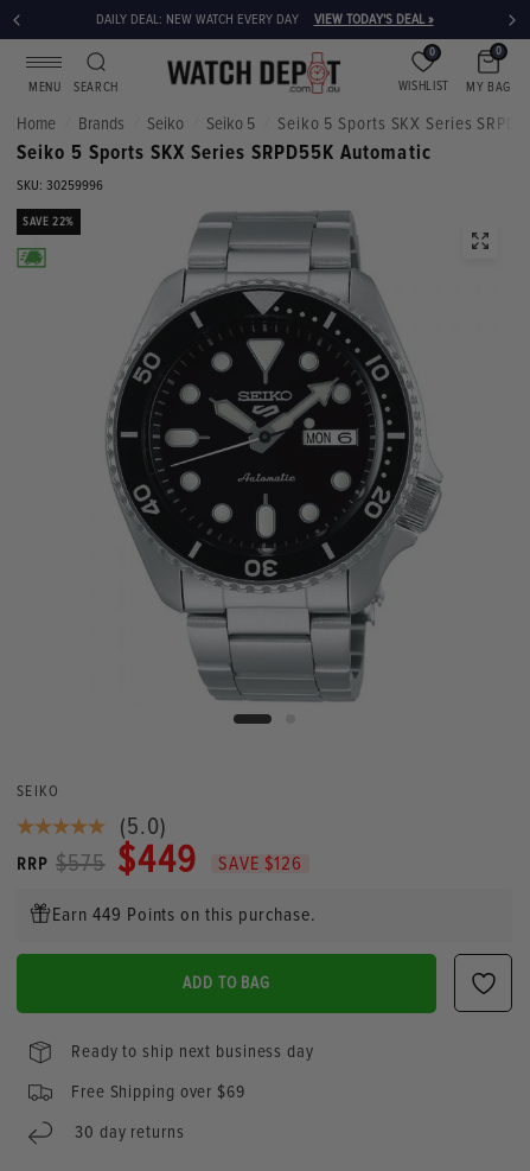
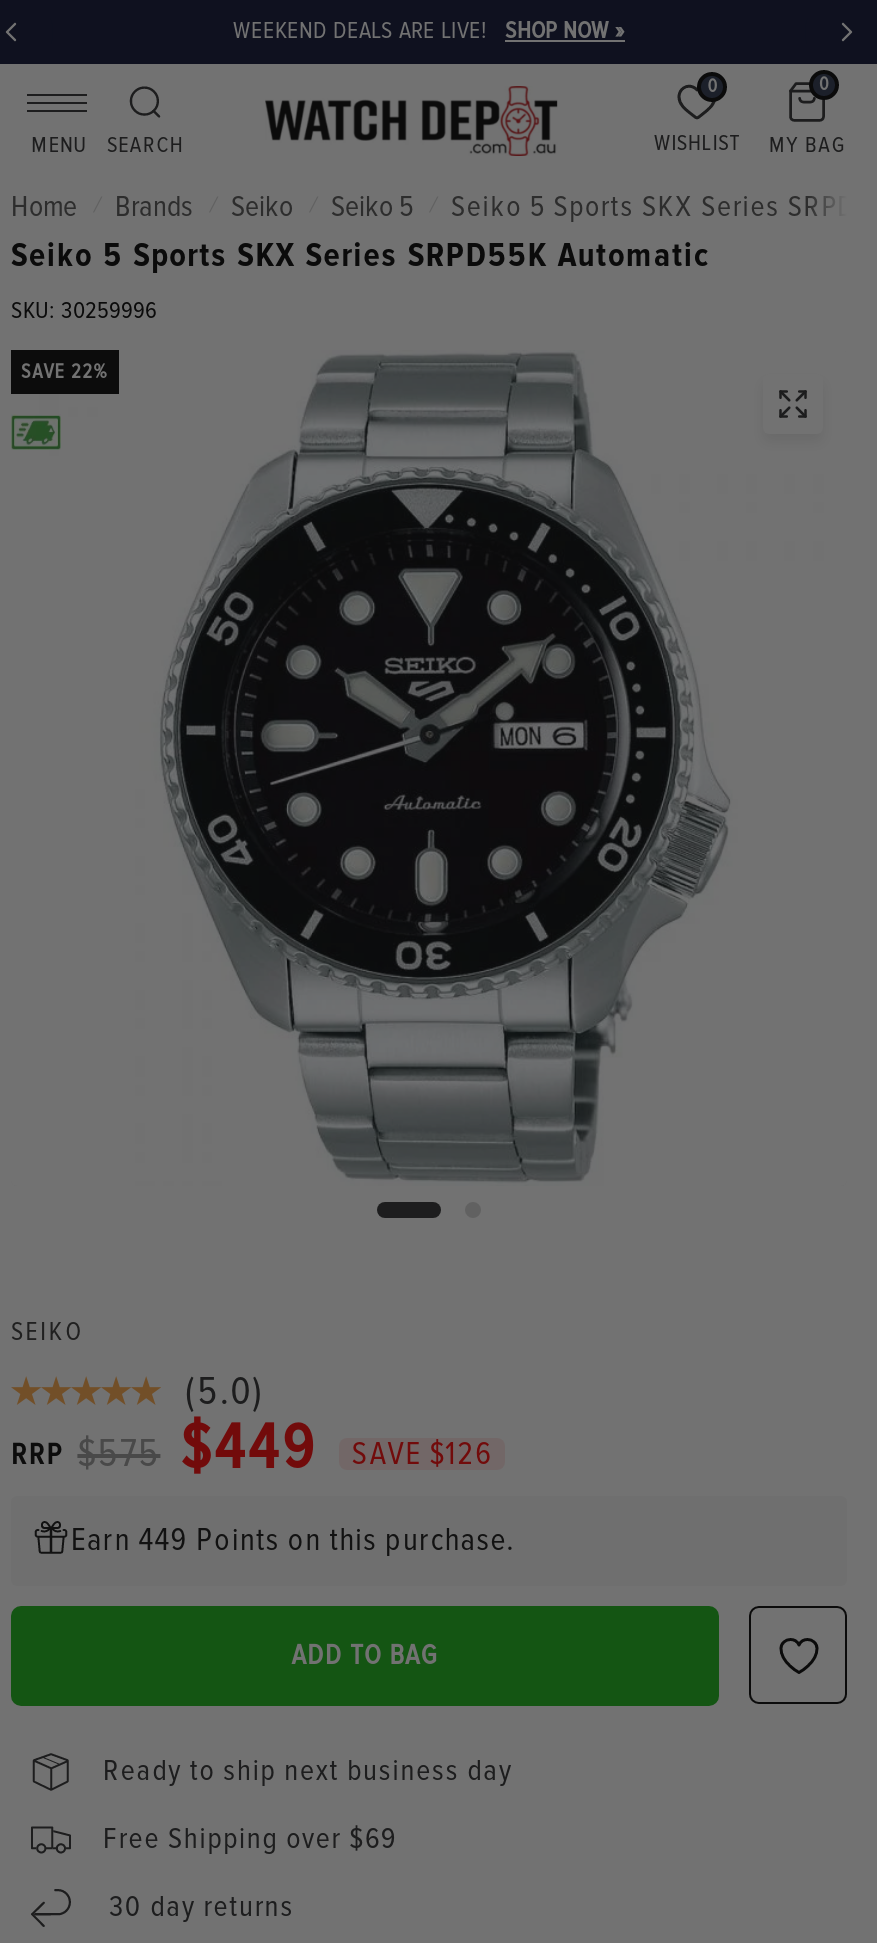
- DAILY DEAL: NEW WATCH EVERY DAY
- VIEW TODAY'S DEAL »
+ WEEKEND DEALS ARE LIVE! SHOP NOW »
